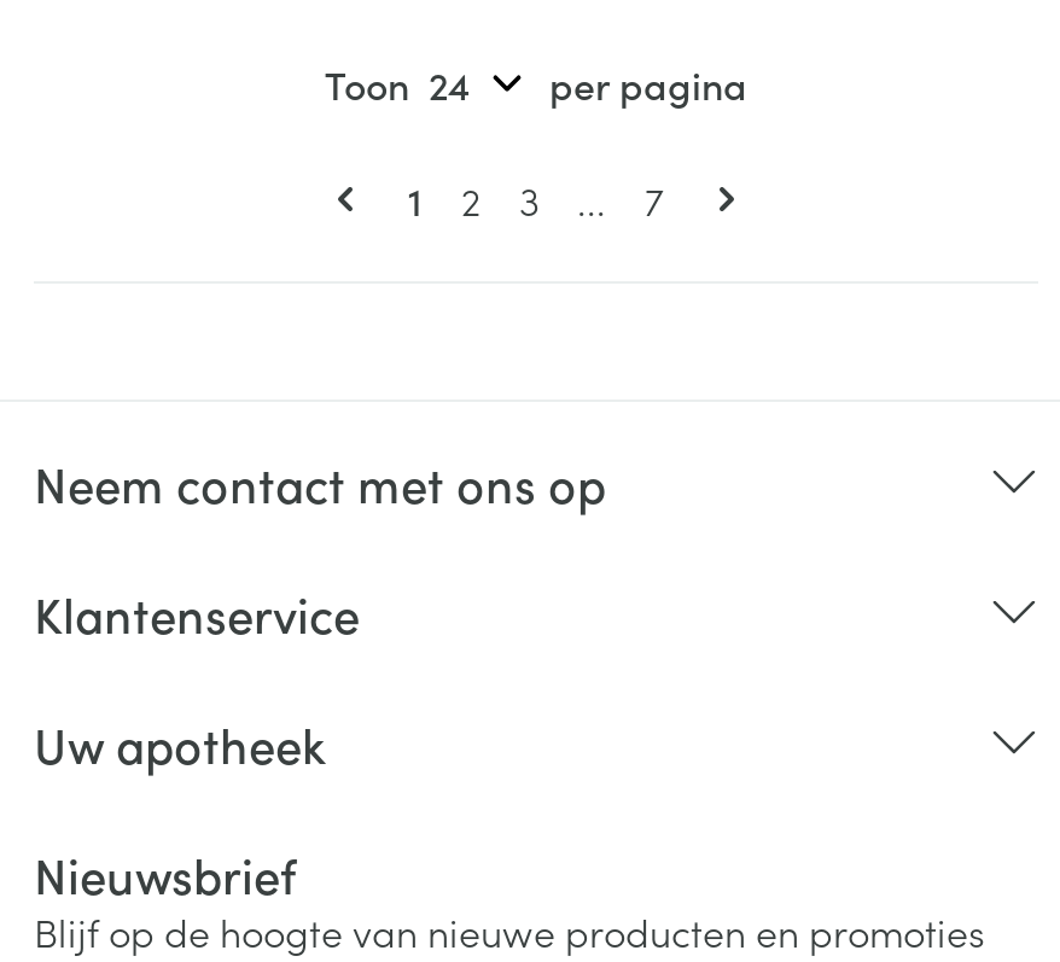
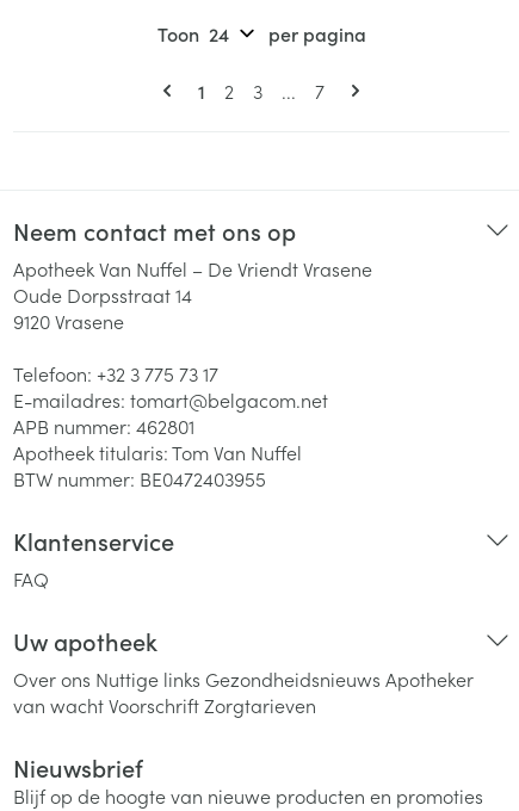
+ Apotheek Van Nuffel – De Vriendt Vrasene
+ Oude Dorpsstraat 14
+ 9120 Vrasene
+ Telefoon: +32 3 775 73 17
+ E-mailadres: tomart@belgacom.net
+ APB nummer: 462801
+ Apotheek titularis: Tom Van Nuffel
+ BTW nummer: BE0472403955

+ FAQ

+ Over ons Nuttige links Gezondheidsnieuws Apotheker
+ van wacht Voorschrift Zorgtarieven
